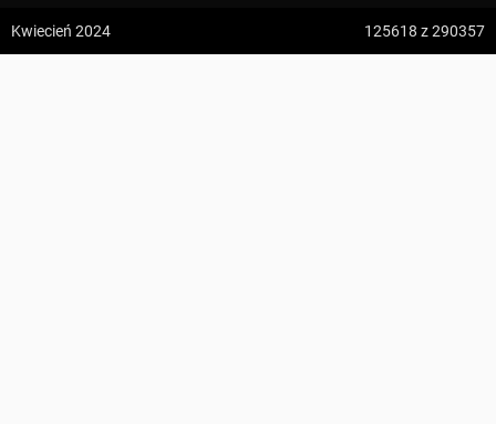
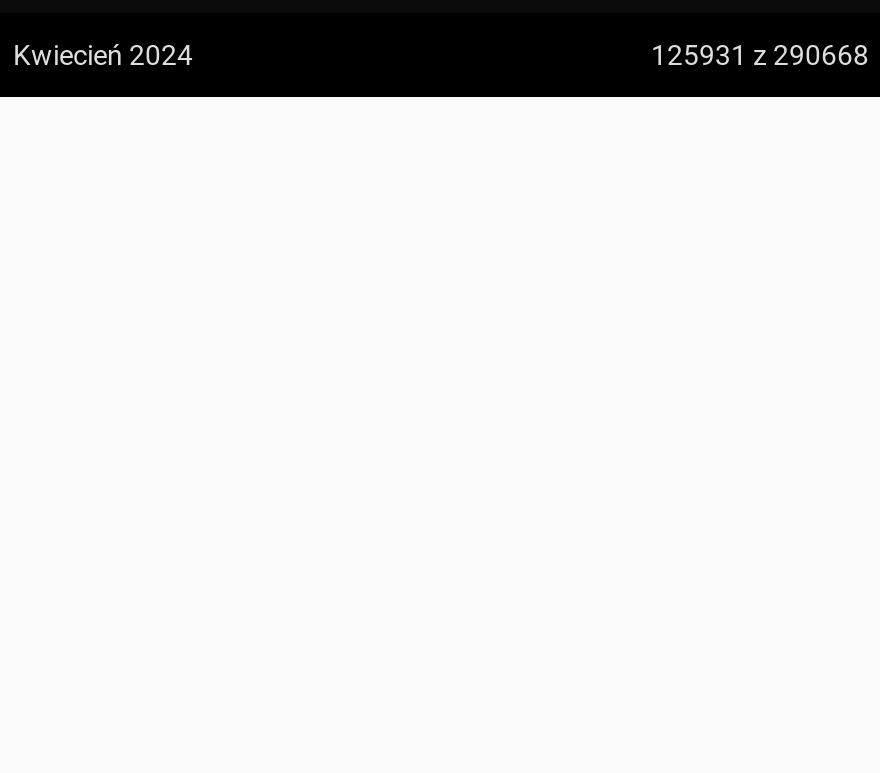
- 125618 z 290357
+ 125931 z 290668
